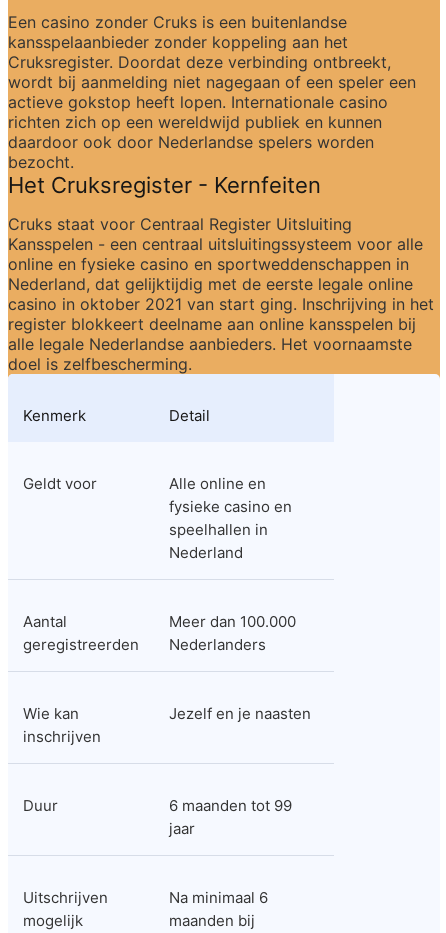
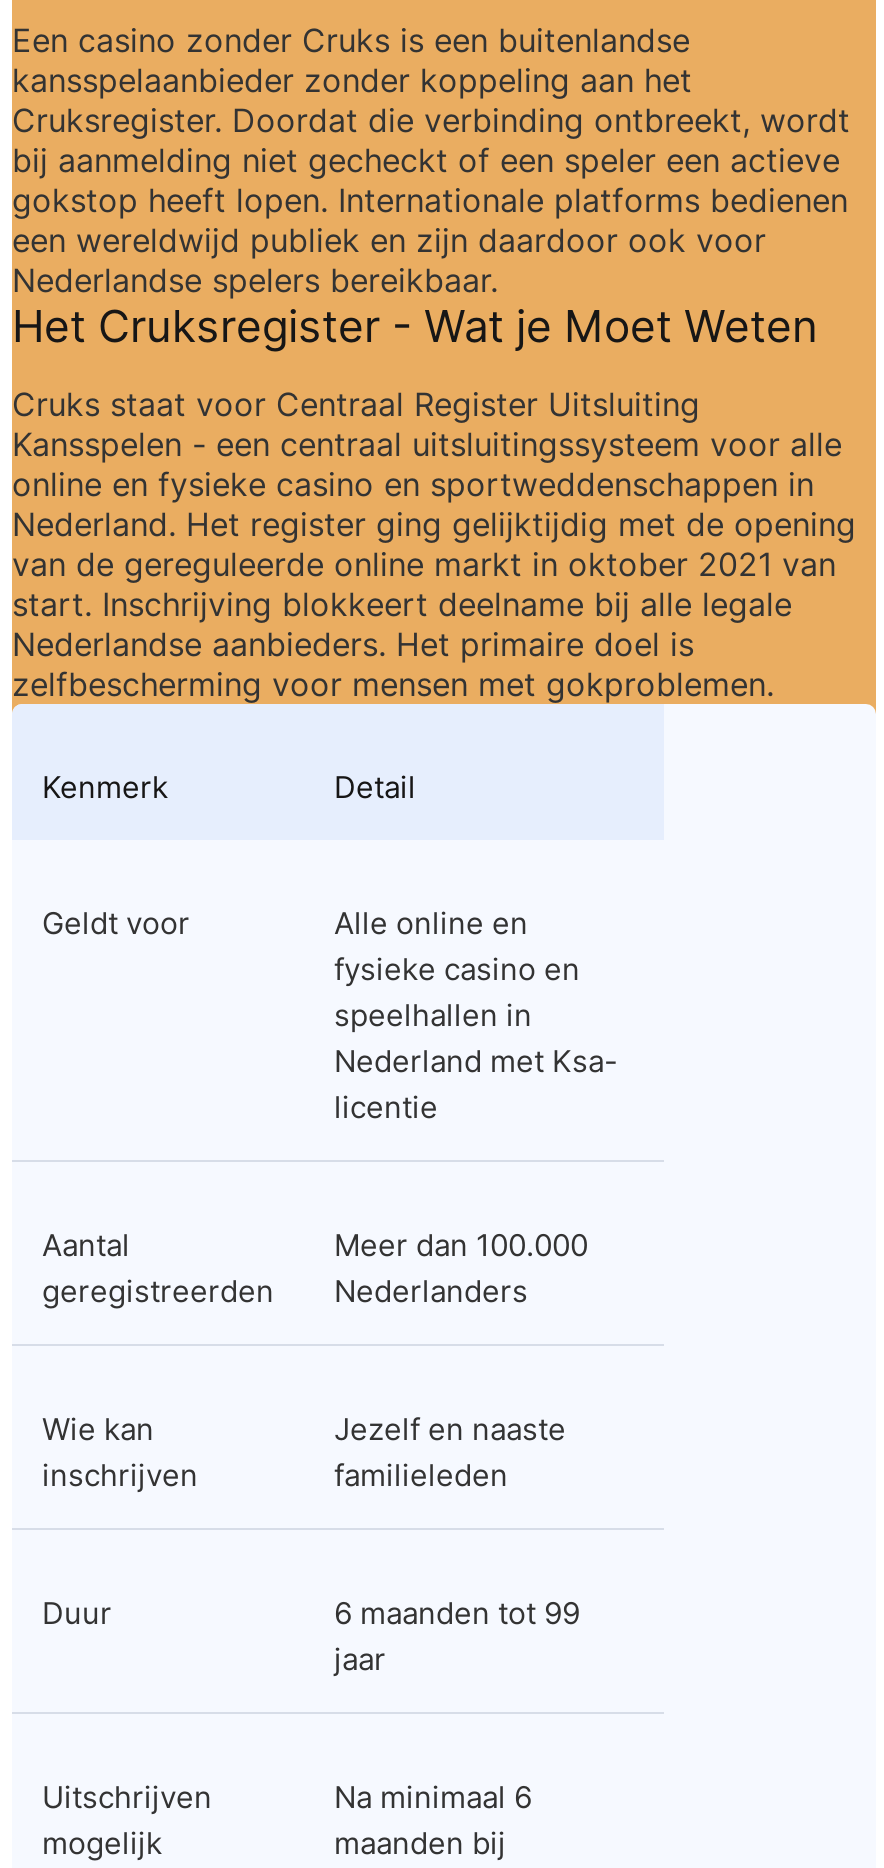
- Cruksregister. Doordat deze verbinding ontbreekt,
- wordt bij aanmelding niet nagegaan of een speler een
- actieve gokstop heeft lopen. Internationale casino
- richten zich op een wereldwijd publiek en kunnen
- daardoor ook door Nederlandse spelers worden
- bezocht.
- Het Cruksregister - Kernfeiten
+ Cruksregister. Doordat die verbinding ontbreekt, wordt
+ bij aanmelding niet gecheckt of een speler een actieve
+ gokstop heeft lopen. Internationale platforms bedienen
+ een wereldwijd publiek en zijn daardoor ook voor
+ Nederlandse spelers bereikbaar.
+ Het Cruksregister - Wat je Moet Weten

moved up: Cruks staat voor Centraal Register Uitsluiting | Kansspelen - een centraal uitsluitingssysteem voor alle | online en fysieke casino en sportweddenschappen in

- Nederland, dat gelijktijdig met de eerste legale online
- casino in oktober 2021 van start ging. Inschrijving in het
- register blokkeert deelname aan online kansspelen bij
- alle legale Nederlandse aanbieders. Het voornaamste
- doel is zelfbescherming.
+ Nederland. Het register ging gelijktijdig met de opening
+ van de gereguleerde online markt in oktober 2021 van
+ start. Inschrijving blokkeert deelname bij alle legale
+ Nederlandse aanbieders. Het primaire doel is
+ zelfbescherming voor mensen met gokproblemen.

moved up: Kenmerk | Detail | Geldt voor | Alle online en | fysieke casino en | speelhallen in

- Nederland
+ Nederland met Ksa-
+ licentie

- Jezelf en je naasten
+ Jezelf en naaste
+ familieleden
